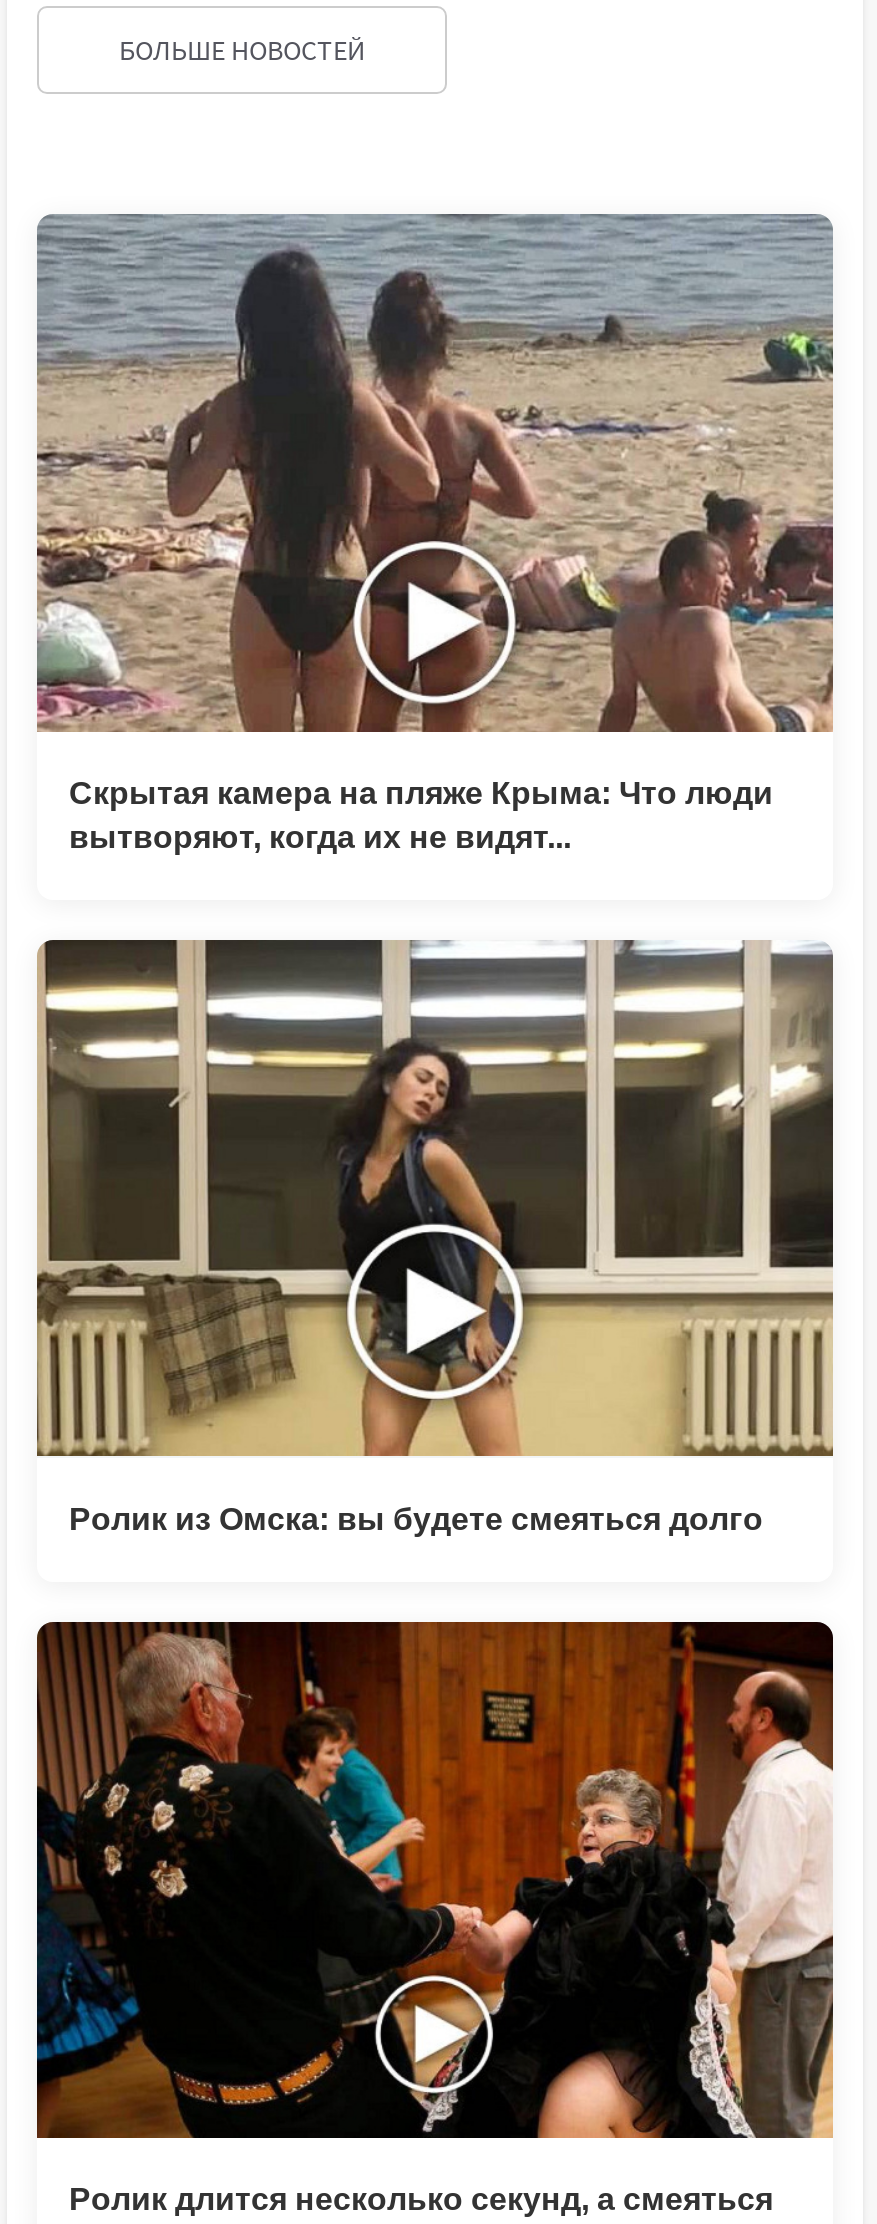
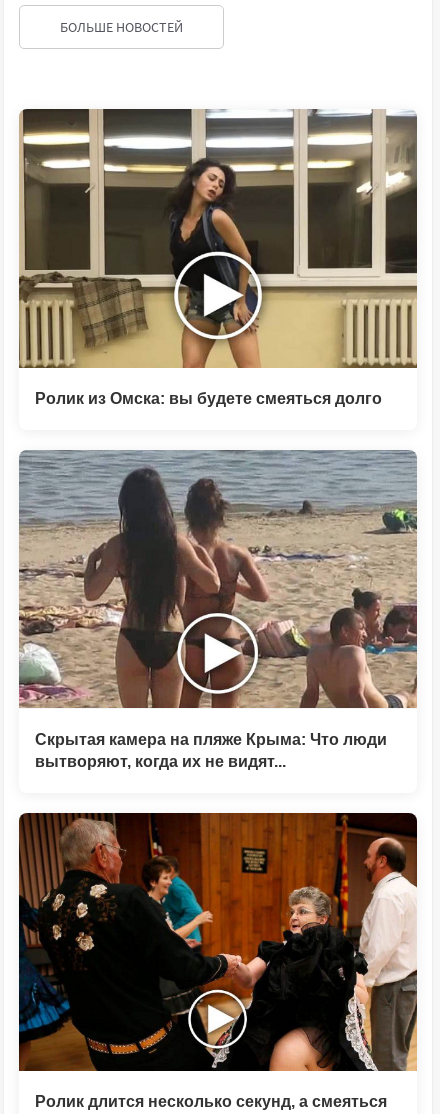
moved down: [image] | Скрытая камера на пляже Крыма: Что люди | вытворяют, когда их не видят...

moved up: [image] | Ролик из Омска: вы будете смеяться долго
